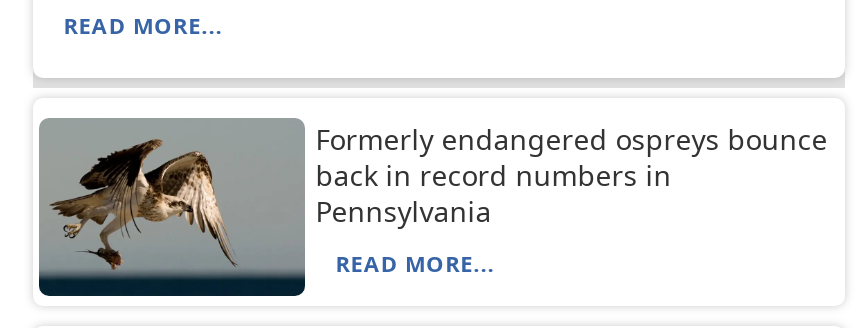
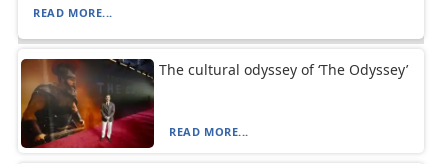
- [image]
- Formerly endangered ospreys bounce
- back in record numbers in
- Pennsylvania
+ [image]
+ The cultural odyssey of ‘The Odyssey’
